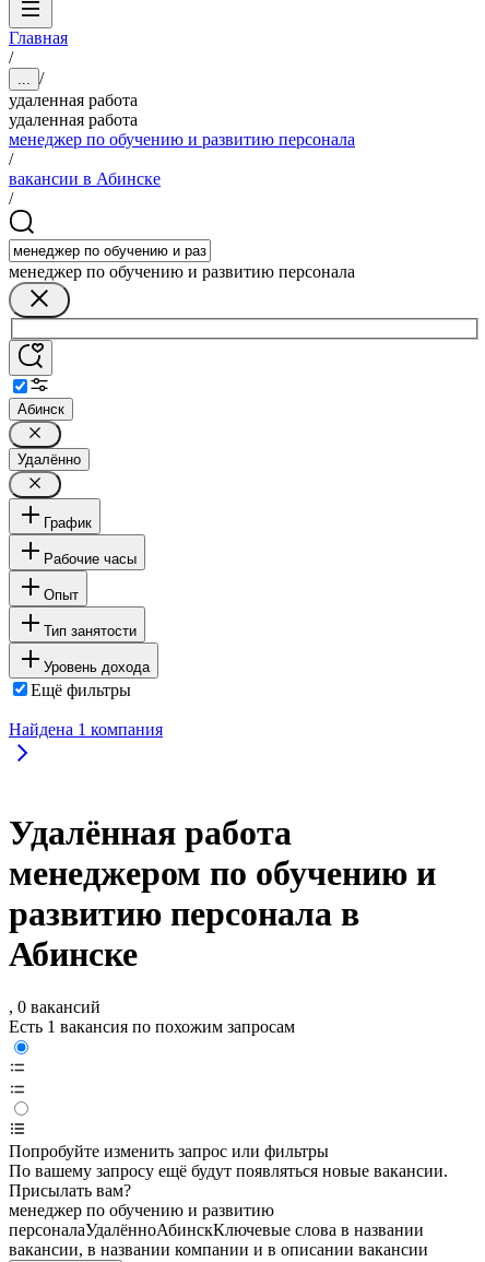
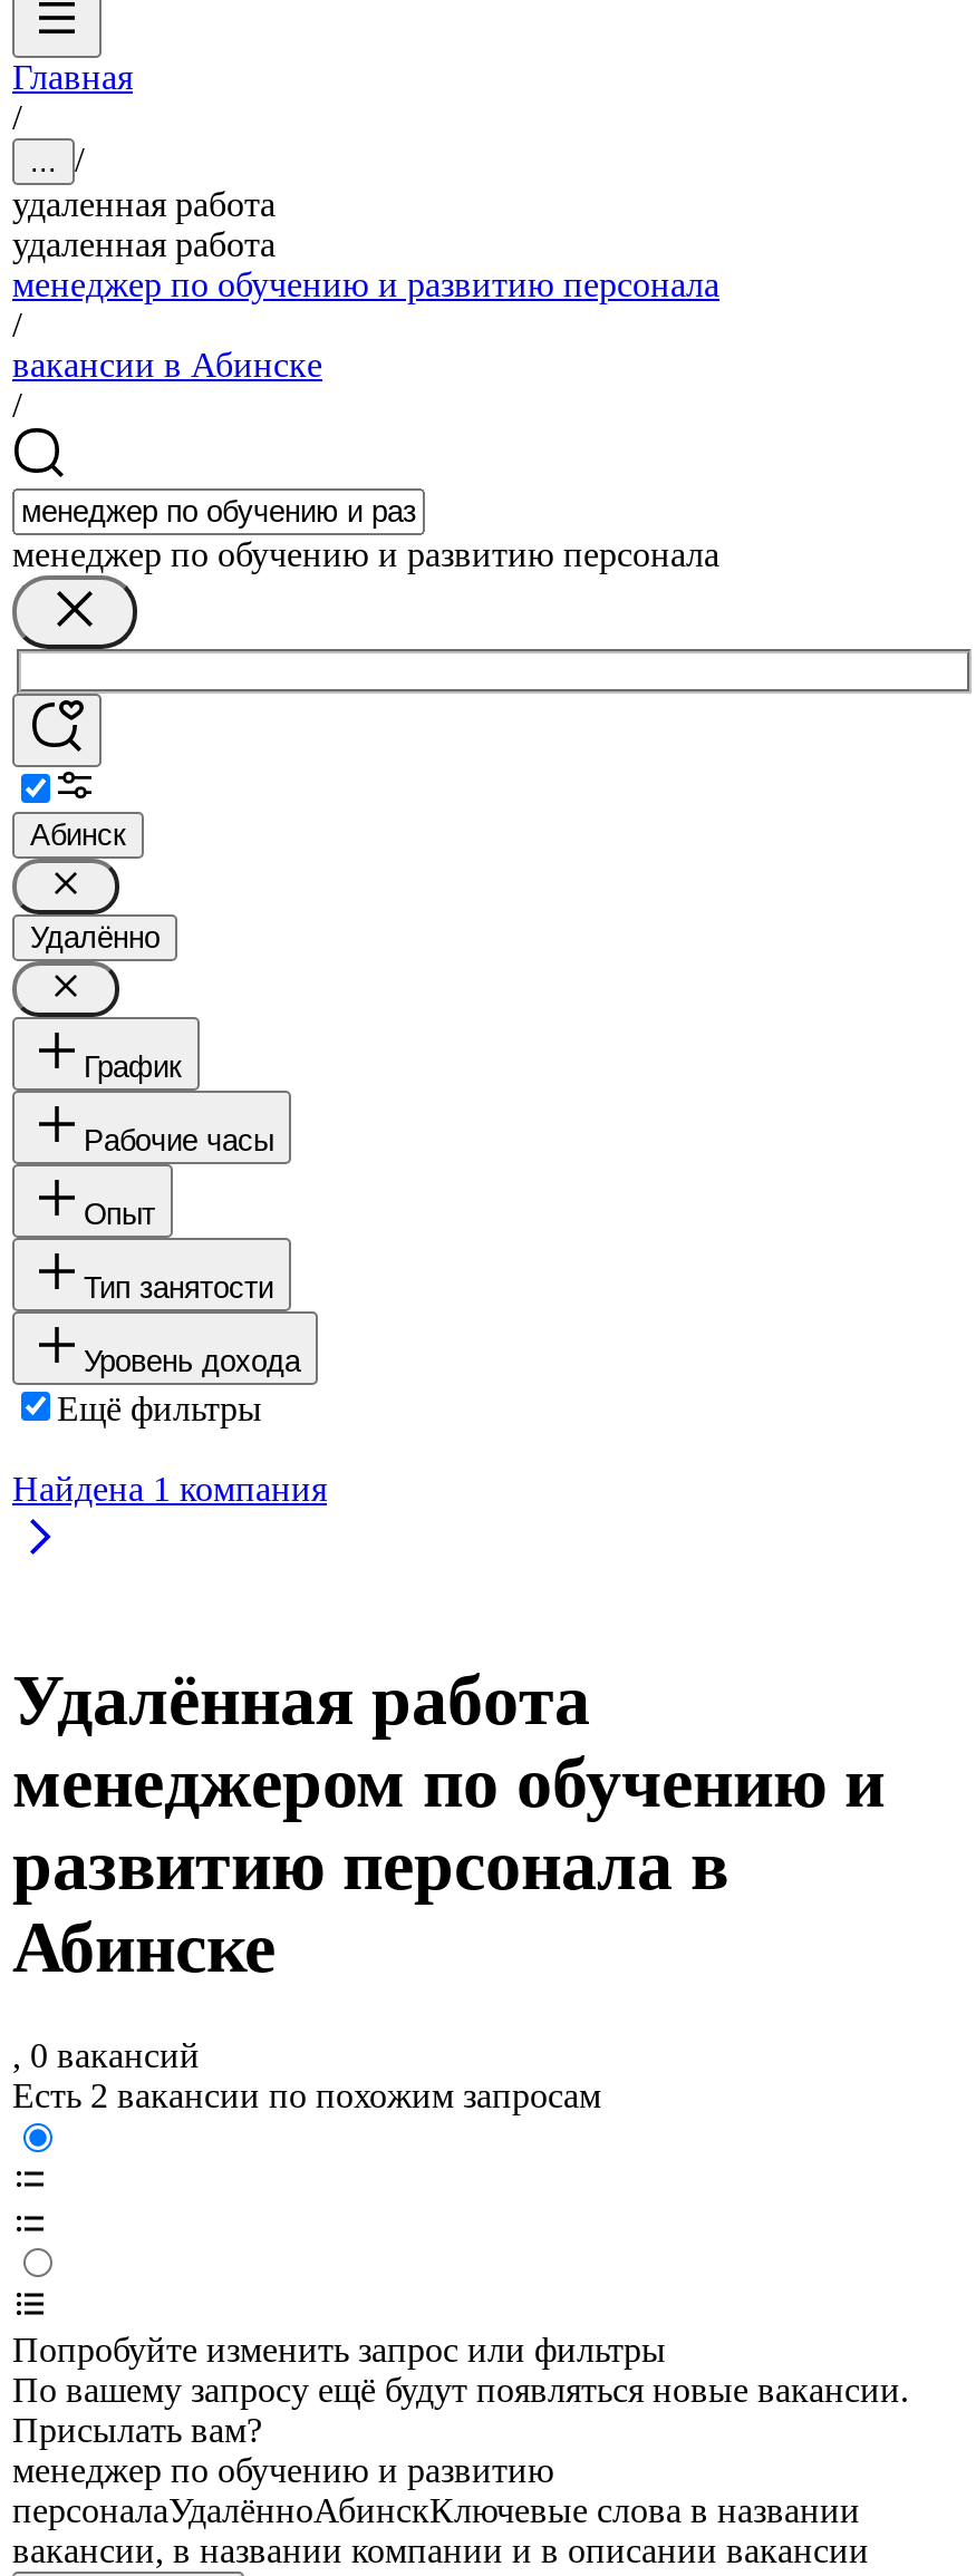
- Есть 1 вакансия по похожим запросам
+ Есть 2 вакансии по похожим запросам
